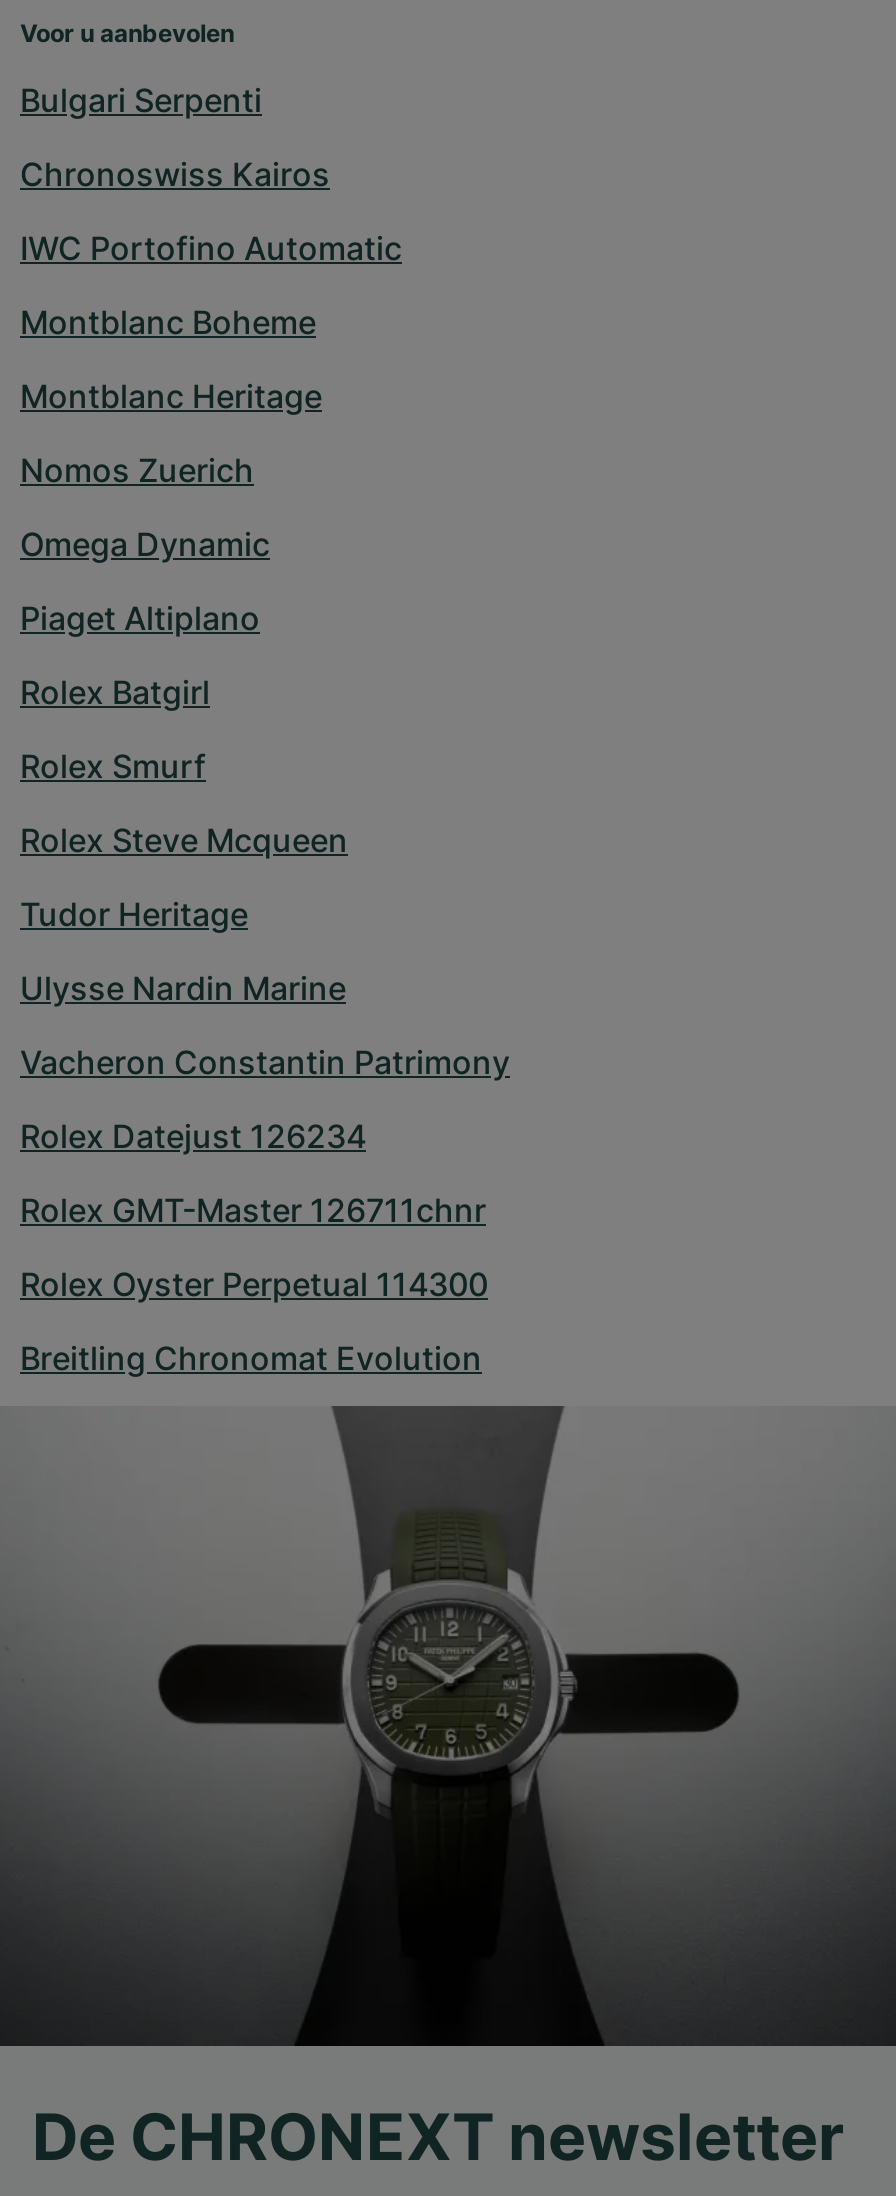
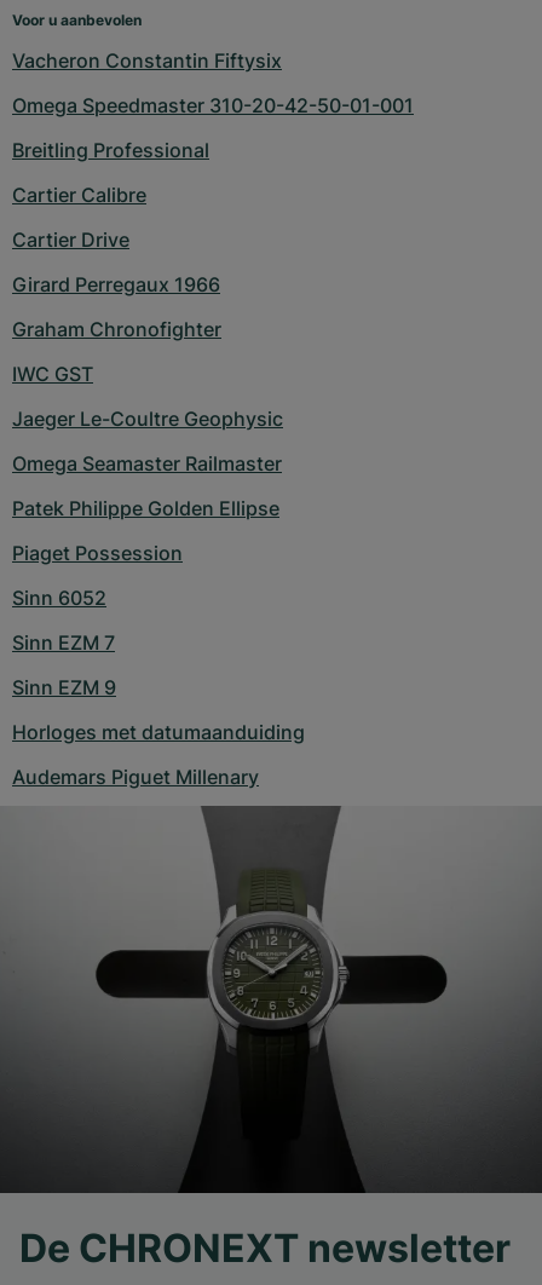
- Bulgari Serpenti
- Chronoswiss Kairos
- IWC Portofino Automatic
- Montblanc Boheme
- Montblanc Heritage
- Nomos Zuerich
- Omega Dynamic
- Piaget Altiplano
- Rolex Batgirl
- Rolex Smurf
- Rolex Steve Mcqueen
- Tudor Heritage
- Ulysse Nardin Marine
- Vacheron Constantin Patrimony
- Rolex Datejust 126234
- Rolex GMT-Master 126711chnr
- Rolex Oyster Perpetual 114300
- Breitling Chronomat Evolution
+ Vacheron Constantin Fiftysix
+ Omega Speedmaster 310-20-42-50-01-001
+ Breitling Professional
+ Cartier Calibre
+ Cartier Drive
+ Girard Perregaux 1966
+ Graham Chronofighter
+ IWC GST
+ Jaeger Le-Coultre Geophysic
+ Omega Seamaster Railmaster
+ Patek Philippe Golden Ellipse
+ Piaget Possession
+ Sinn 6052
+ Sinn EZM 7
+ Sinn EZM 9
+ Horloges met datumaanduiding
+ Audemars Piguet Millenary
